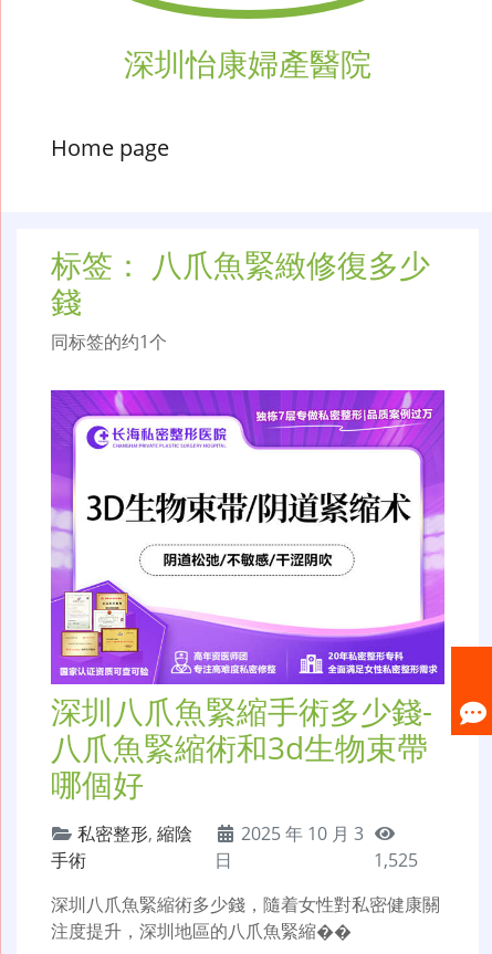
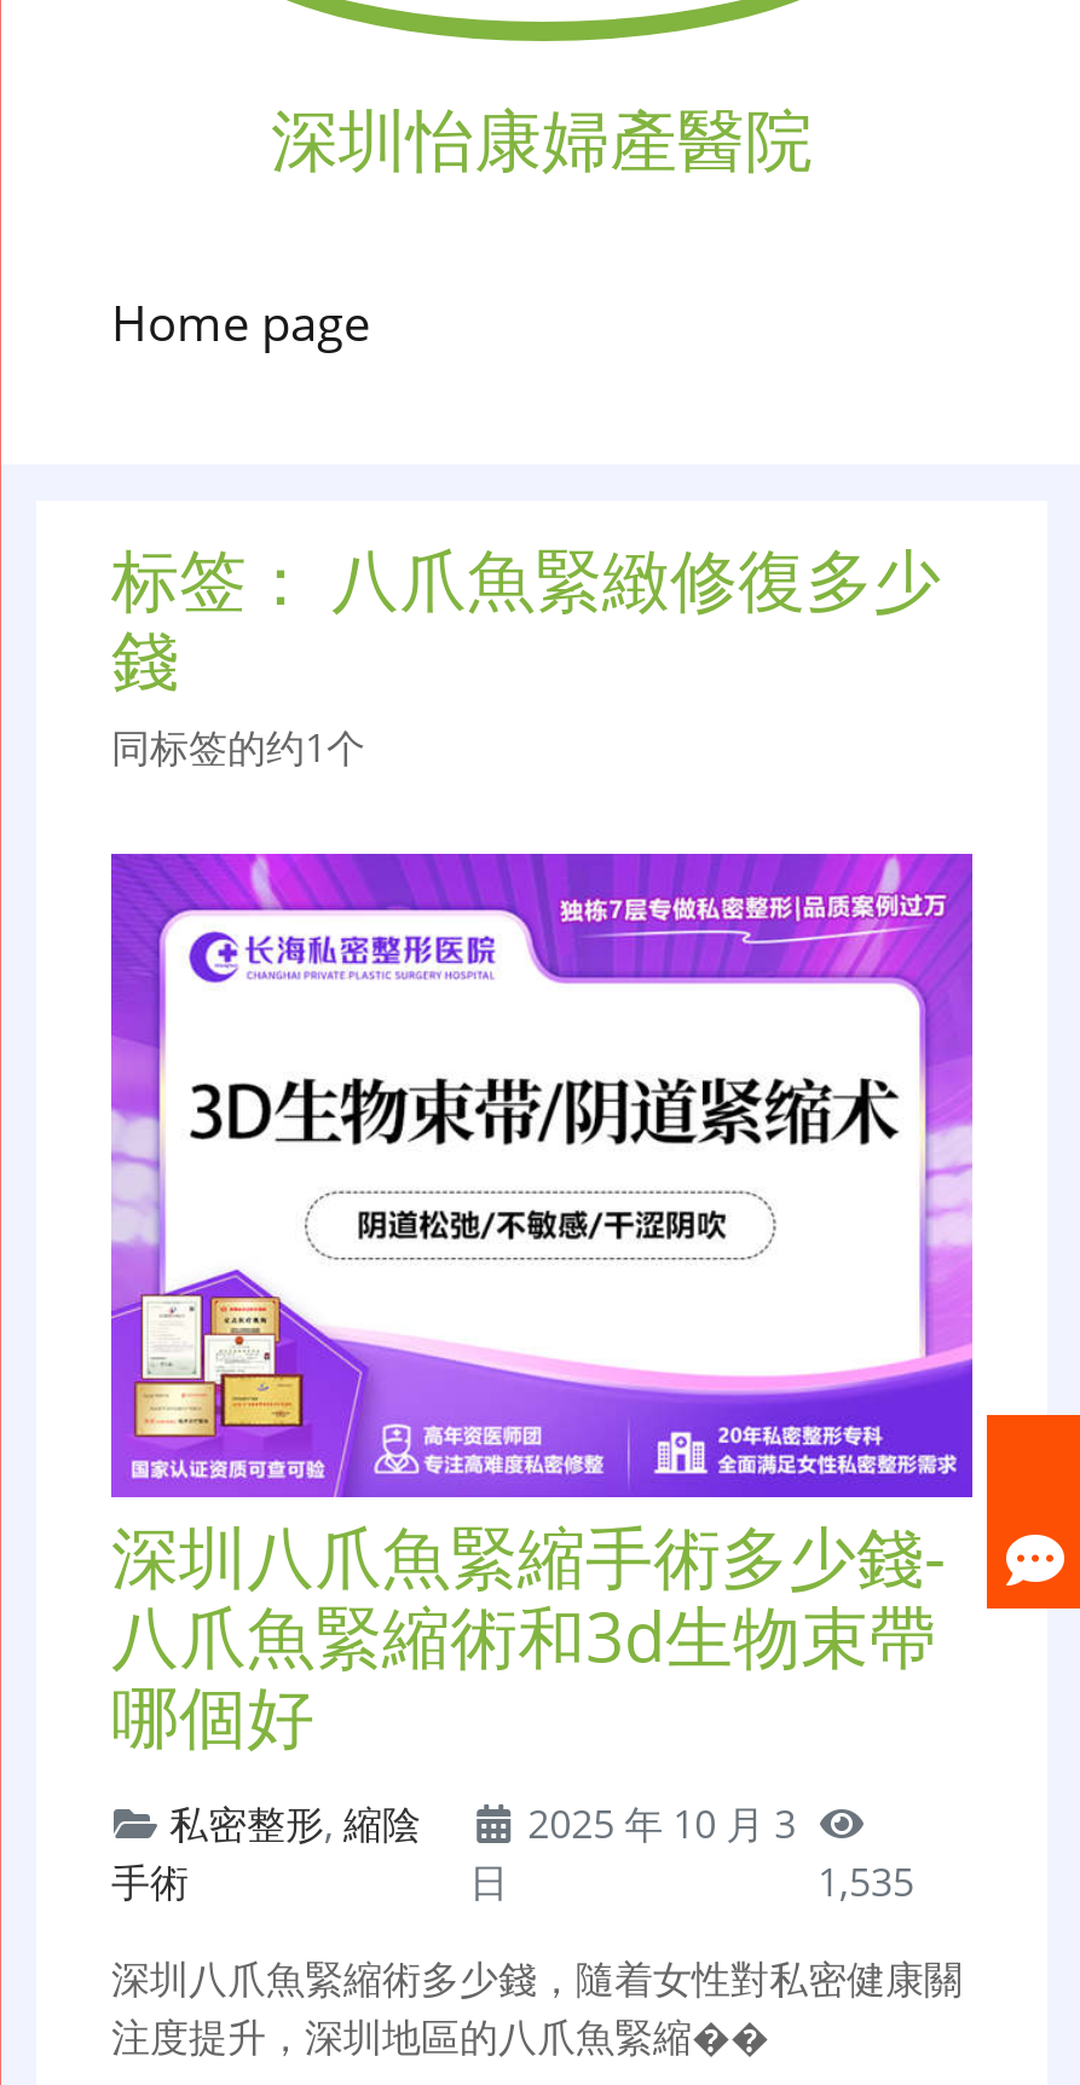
- 1,525
+ 1,535
